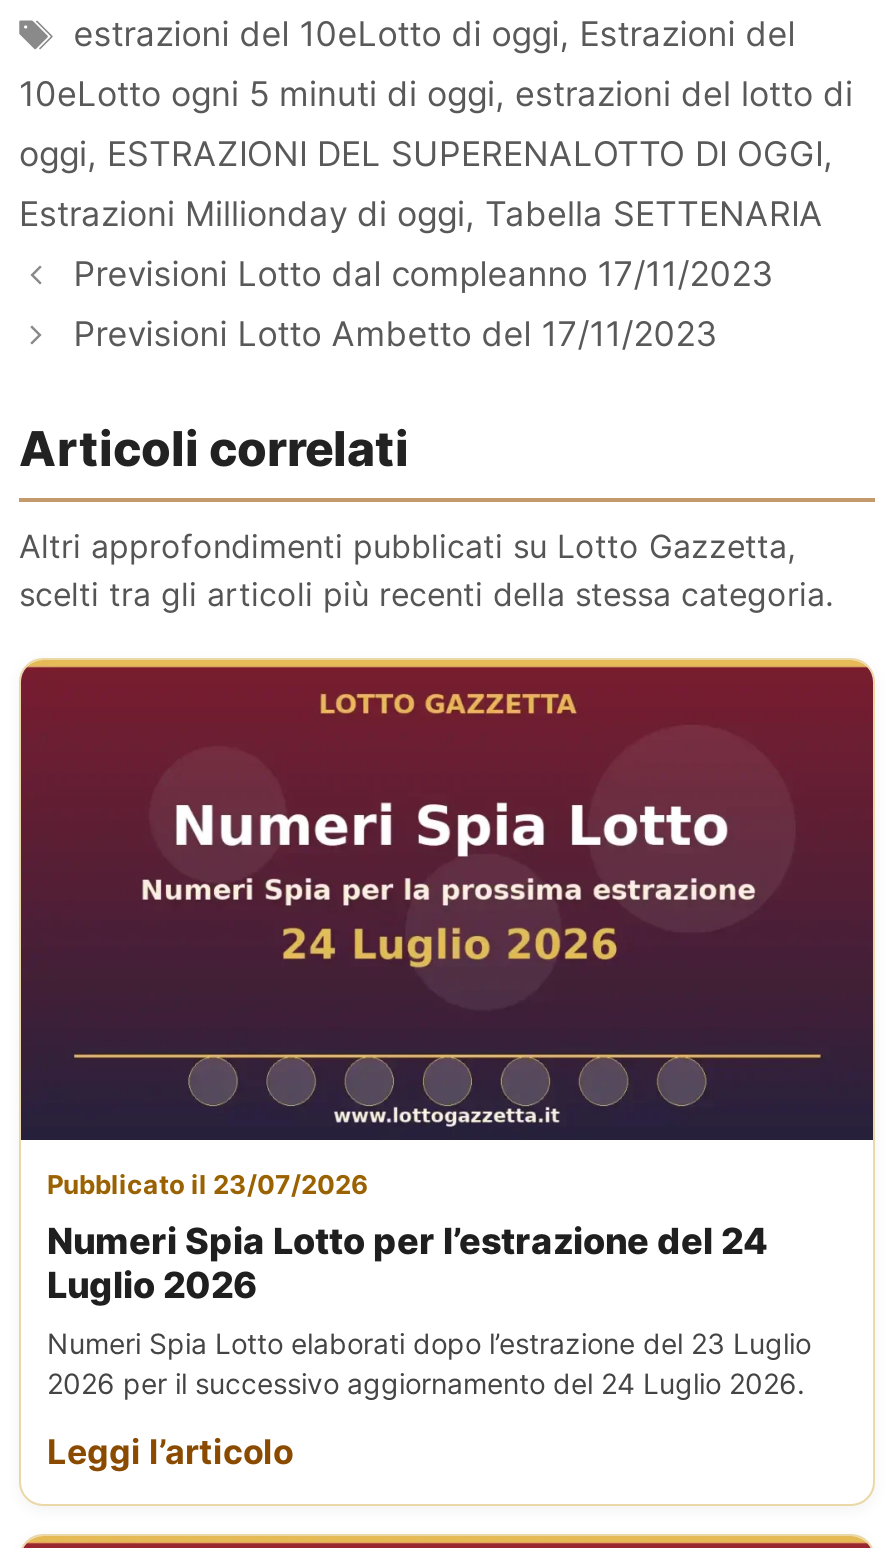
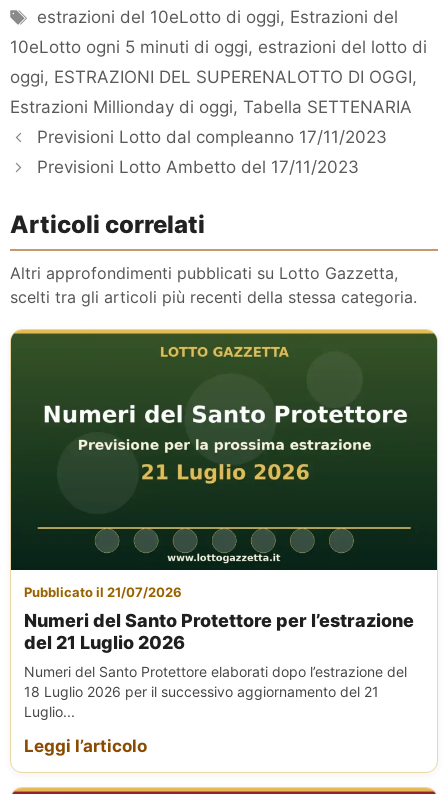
- [image]
- Pubblicato il 23/07/2026
+ [image]
+ Pubblicato il 21/07/2026

- Numeri Spia Lotto per l’estrazione del 24
- Luglio 2026
+ Numeri del Santo Protettore per l’estrazione
+ del 21 Luglio 2026

- Numeri Spia Lotto elaborati dopo l’estrazione del 23 Luglio
- 2026 per il successivo aggiornamento del 24 Luglio 2026.
+ Numeri del Santo Protettore elaborati dopo l’estrazione del
+ 18 Luglio 2026 per il successivo aggiornamento del 21
+ Luglio...
